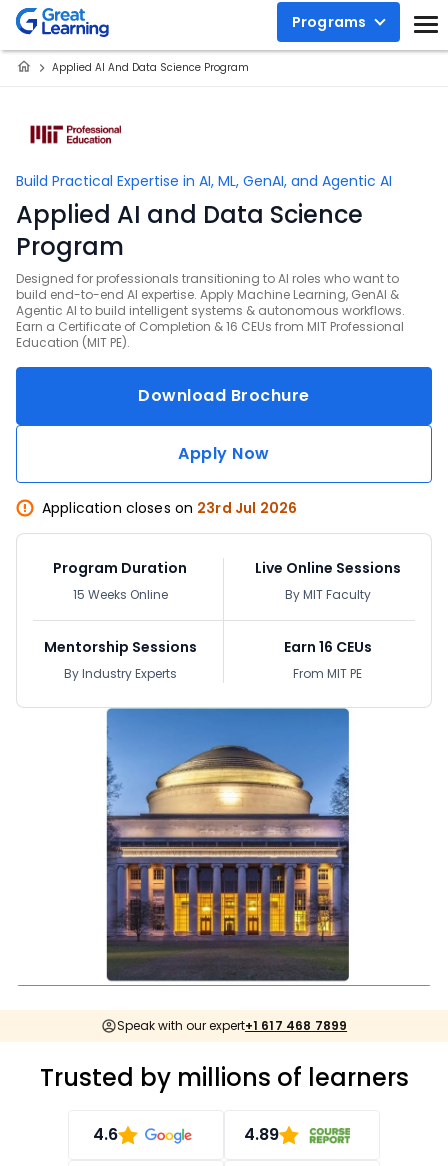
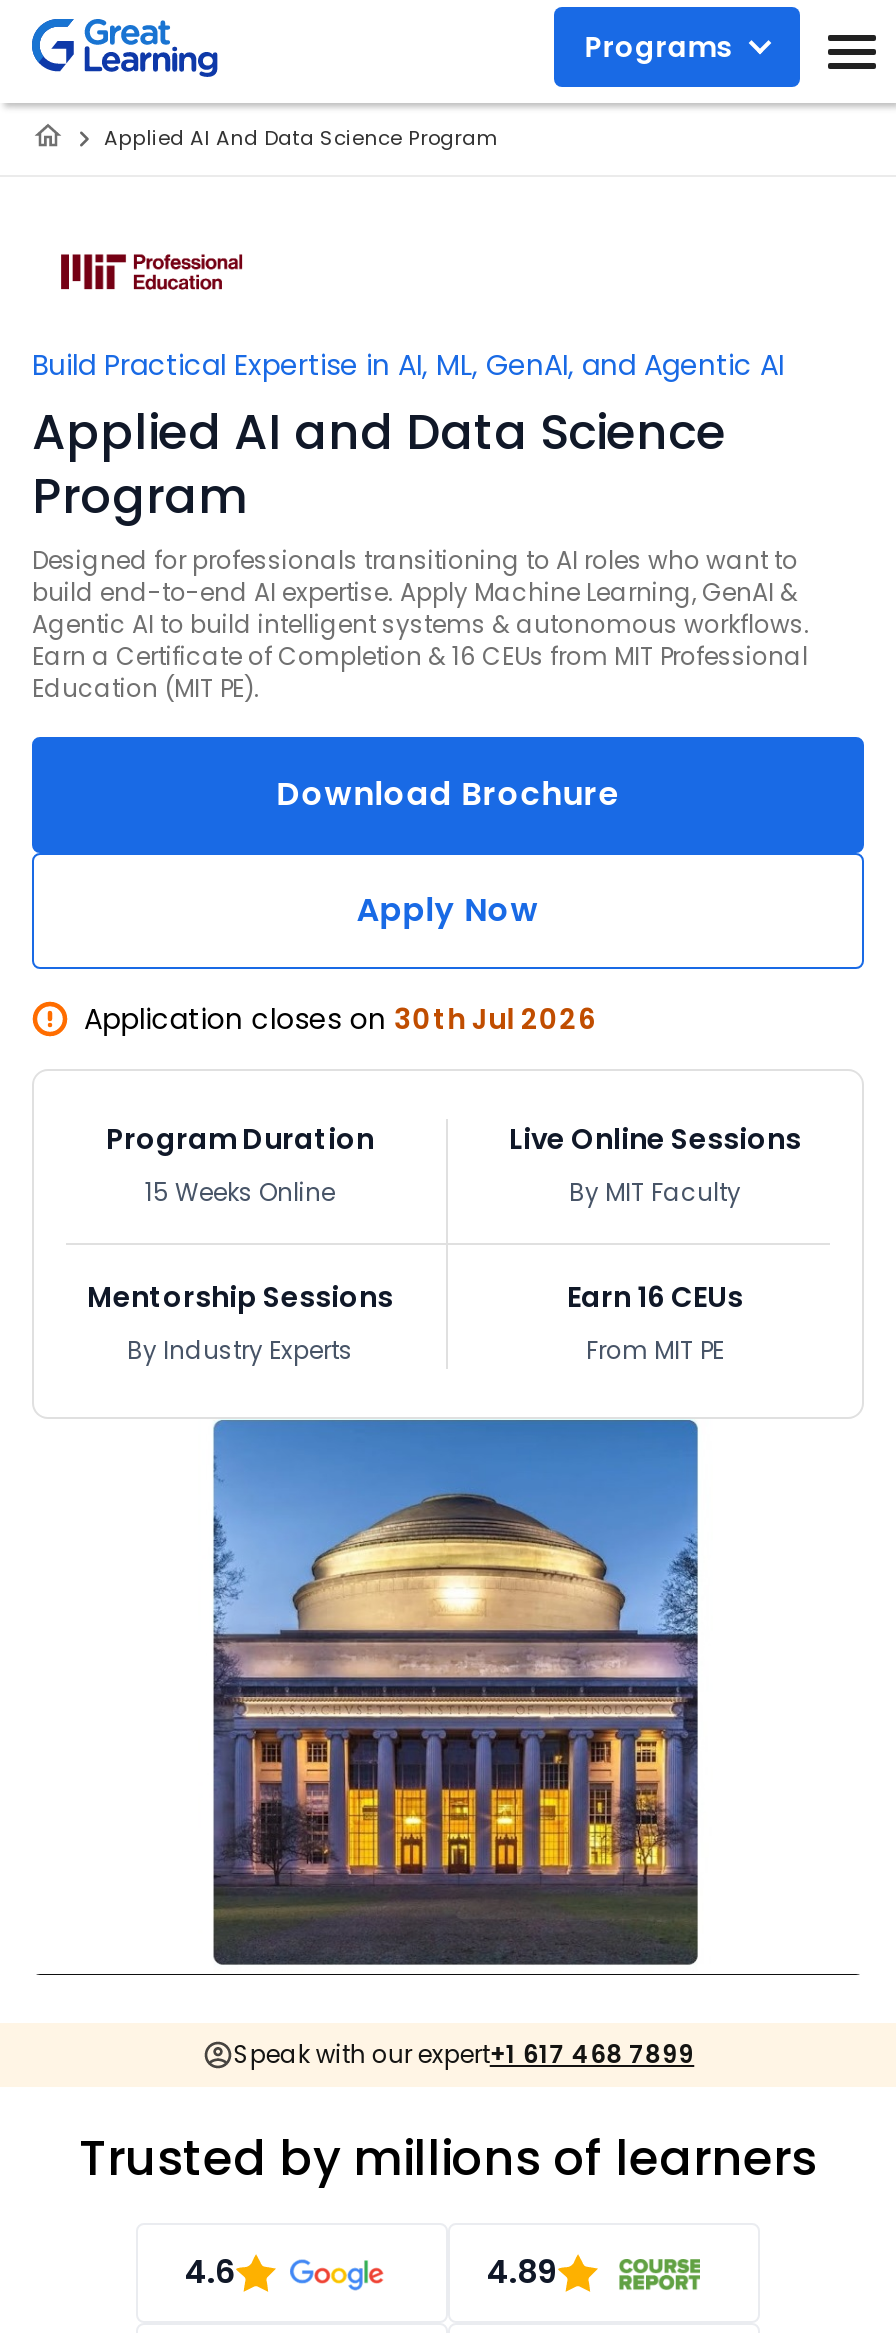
- Application closes on 23rd Jul 2026
+ Application closes on 30th Jul 2026
